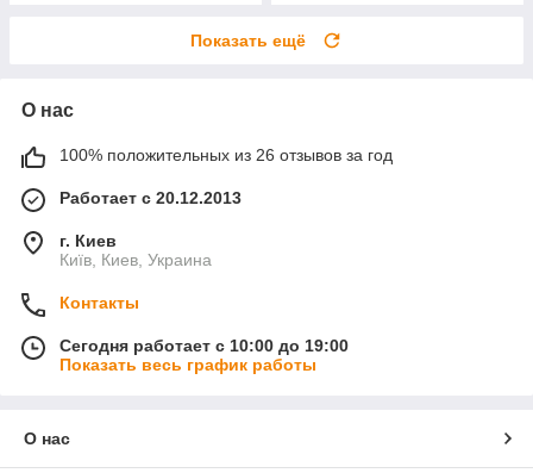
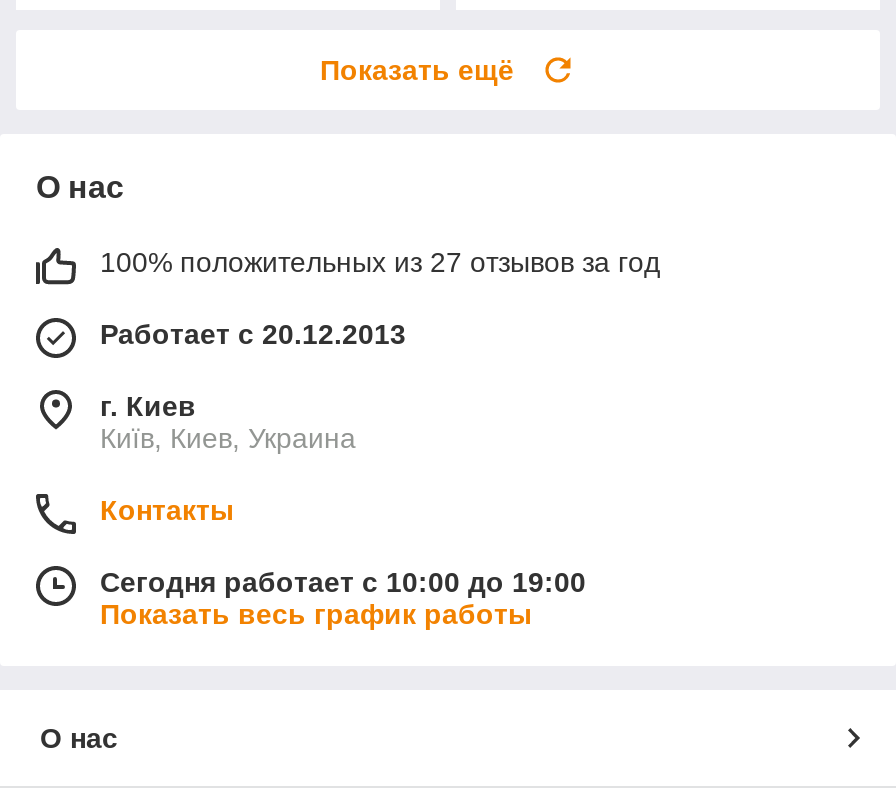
- 100% положительных из 26 отзывов за год
+ 100% положительных из 27 отзывов за год
